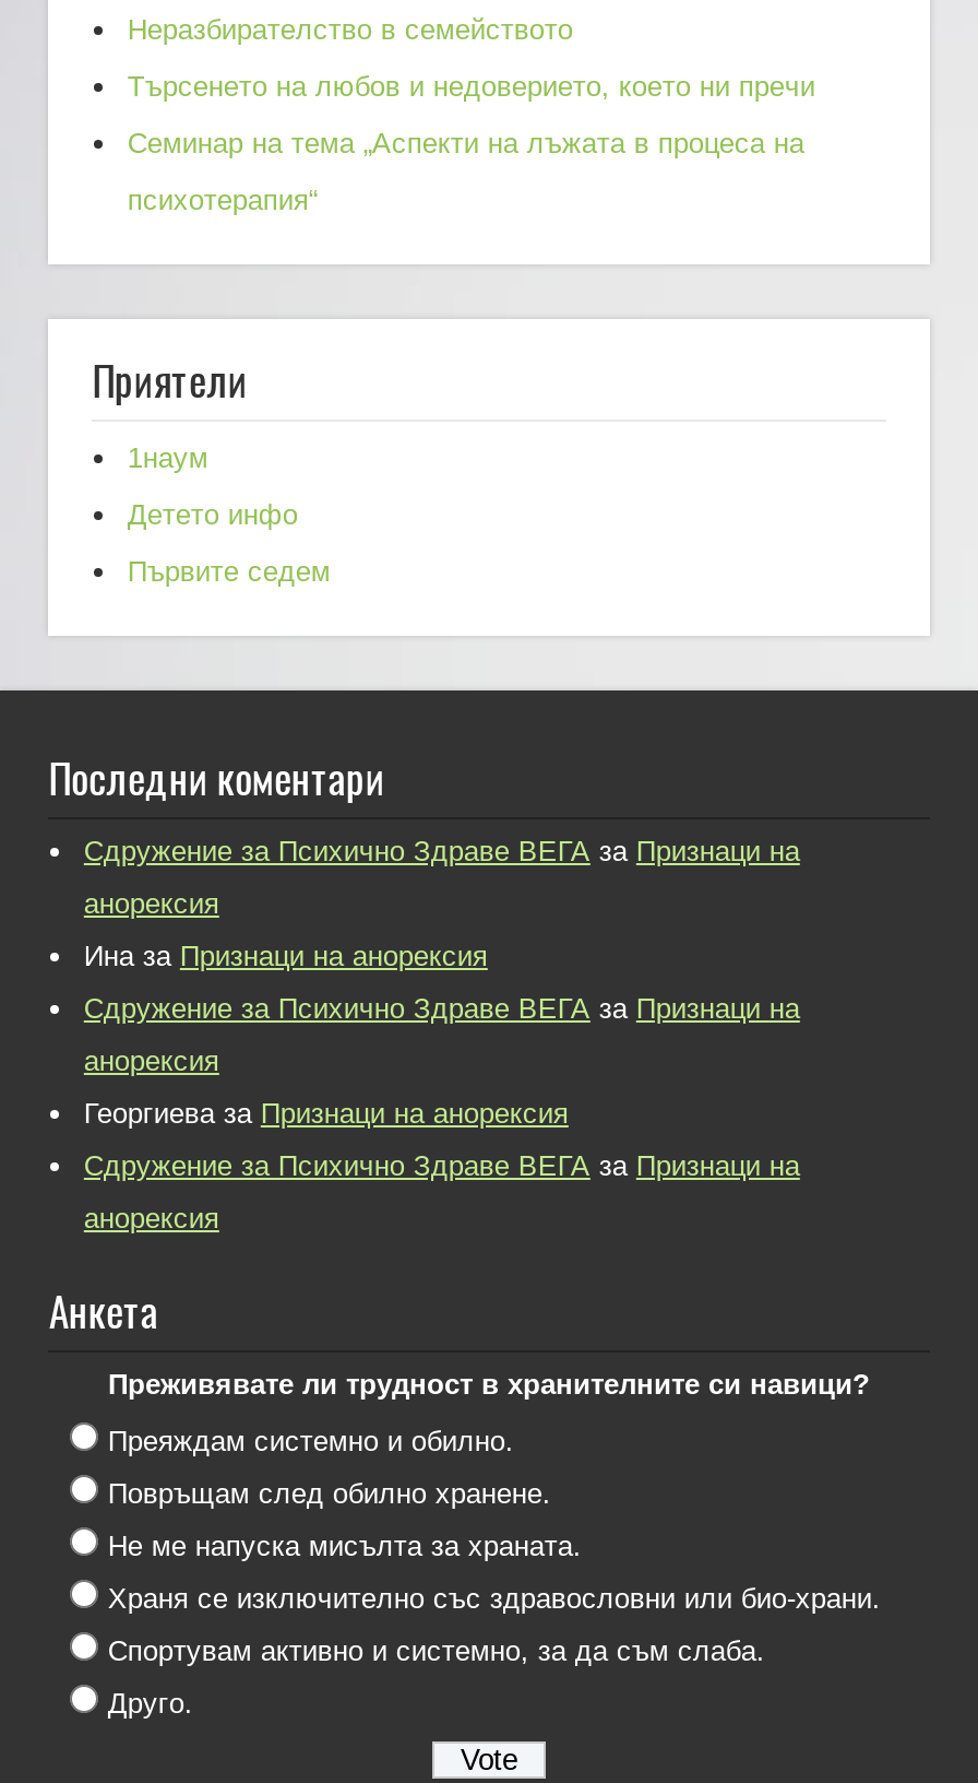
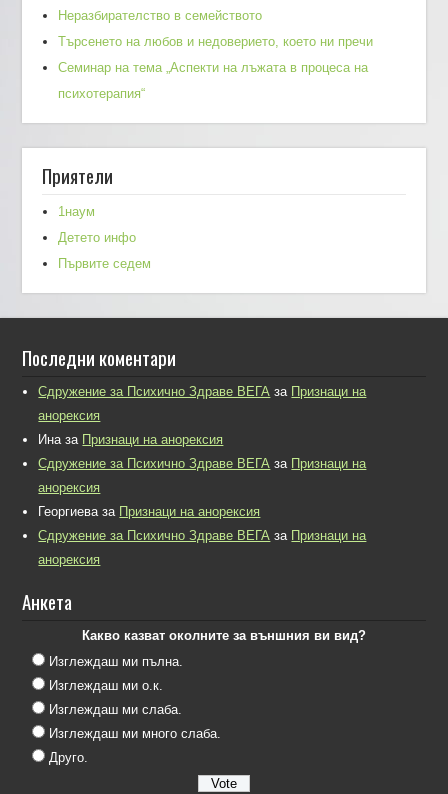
- Преживявате ли трудност в хранителните си навици?
- Преяждам системно и обилно.
- Повръщам след обилно хранене.
- Не ме напуска мисълта за храната.
- Храня се изключително със здравословни или био-храни.
- Спортувам активно и системно, за да съм слаба.
+ Какво казват околните за външния ви вид?
+ Изглеждаш ми пълна.
+ Изглеждаш ми о.к.
+ Изглеждаш ми слаба.
+ Изглеждаш ми много слаба.
